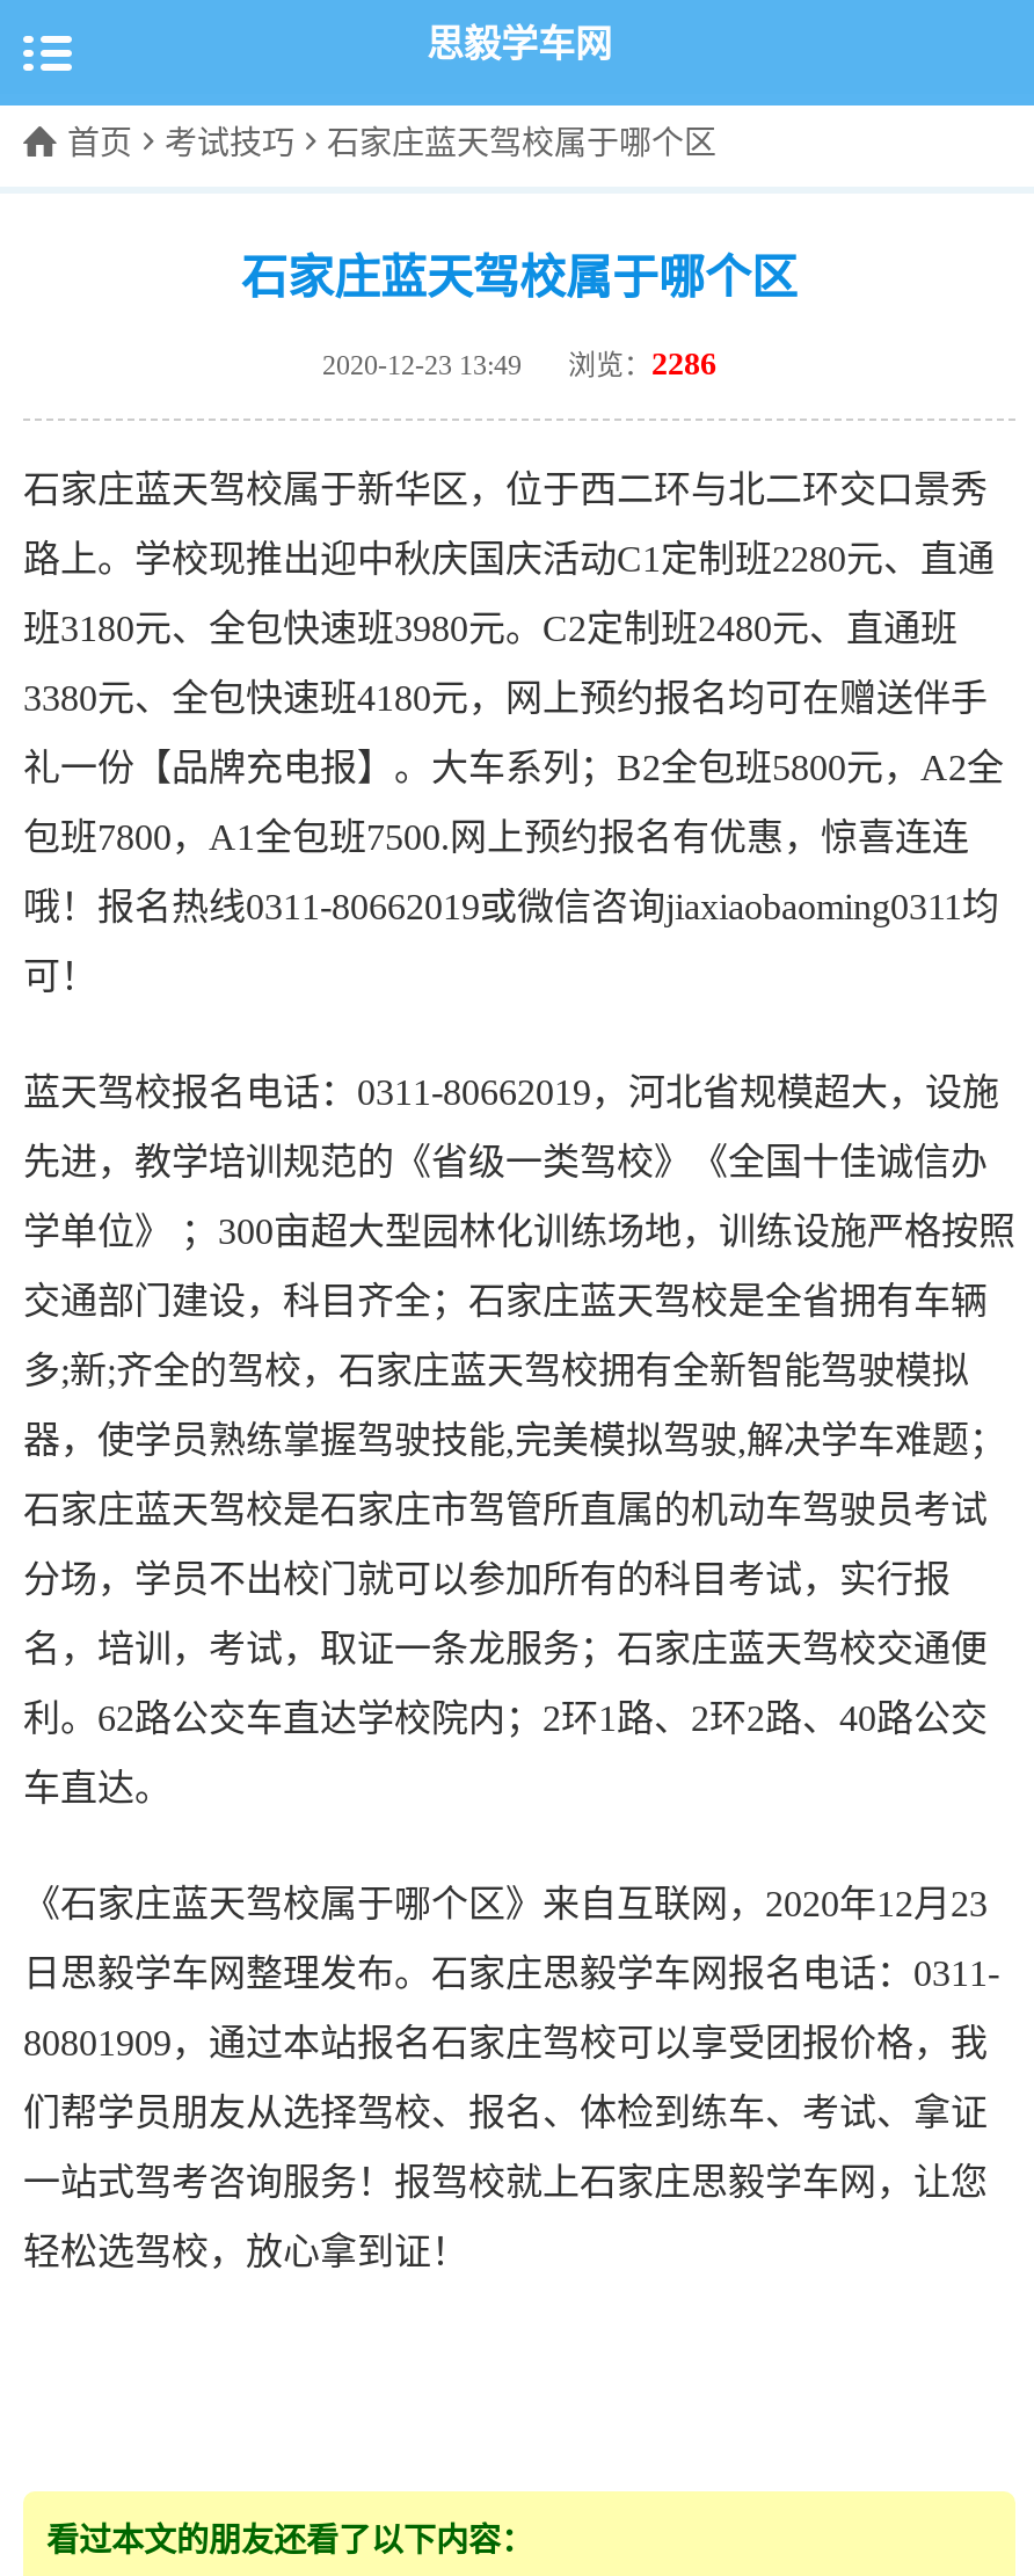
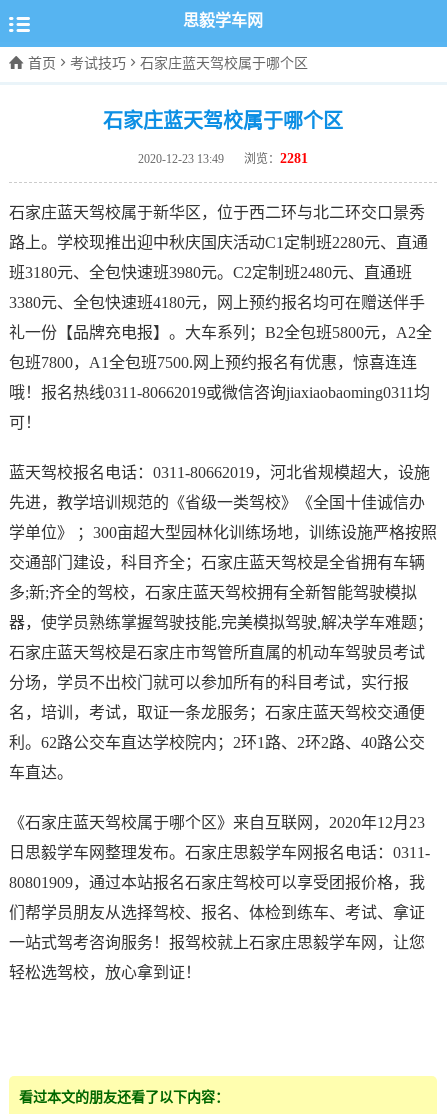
- 2020-12-23 13:49 浏览：2286
+ 2020-12-23 13:49 浏览：2281
